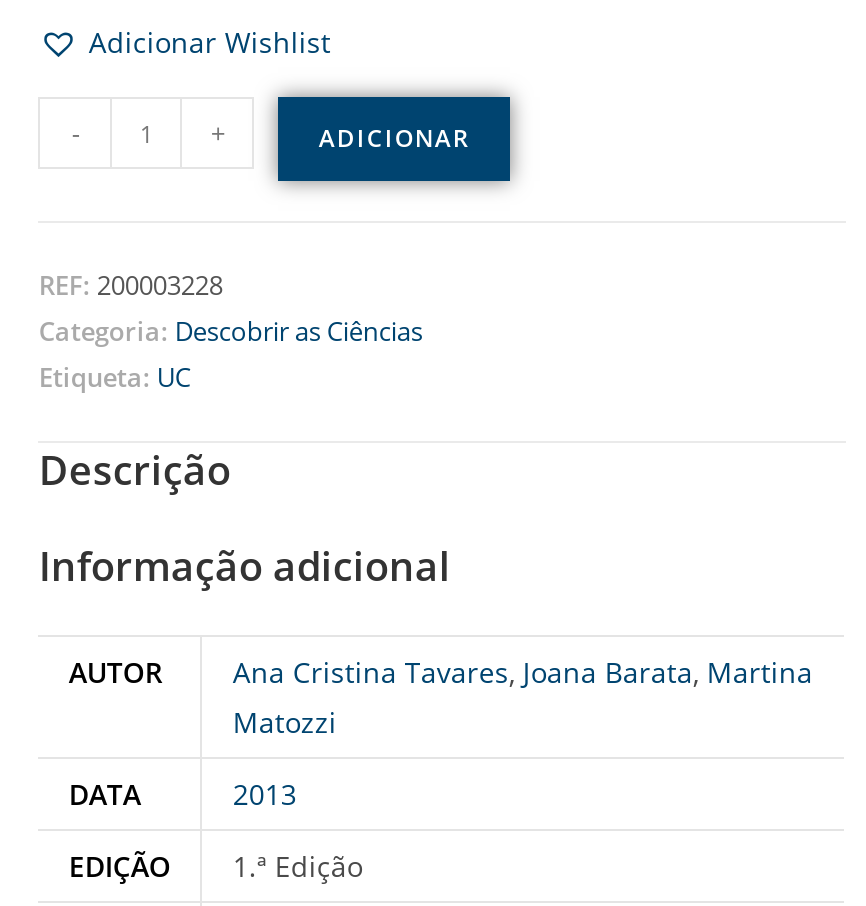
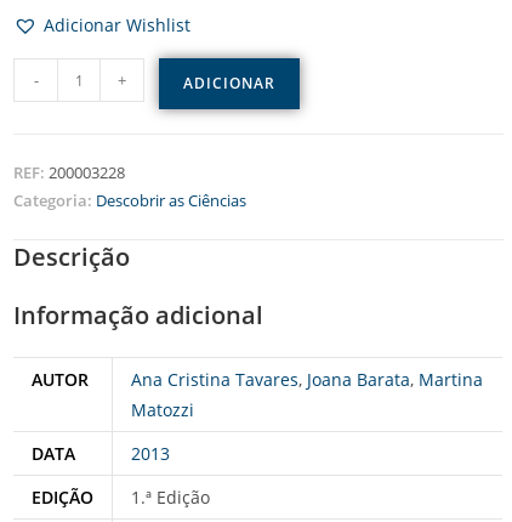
- Etiqueta: UC
